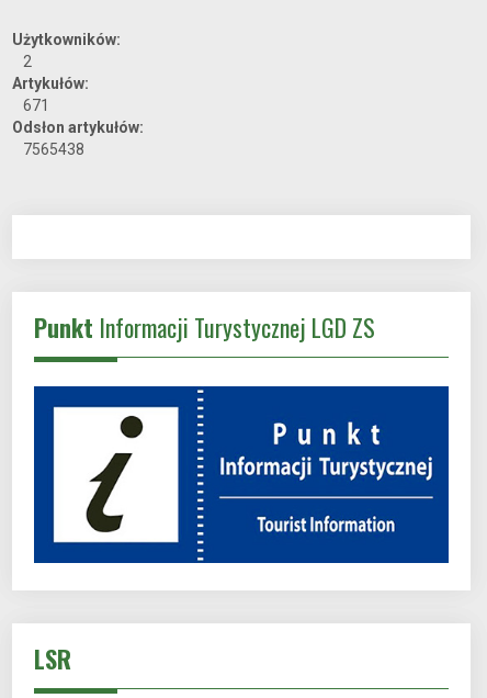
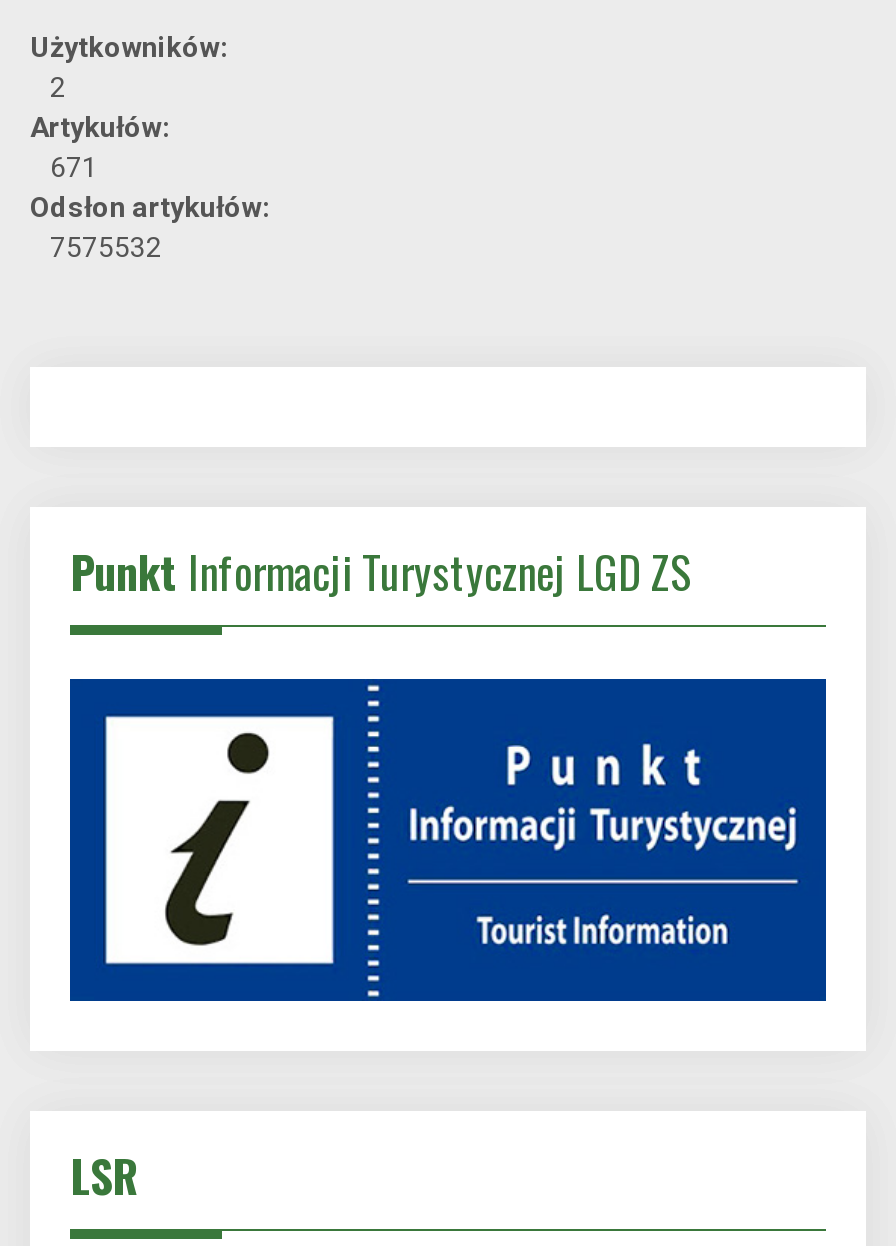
- 7565438
+ 7575532
